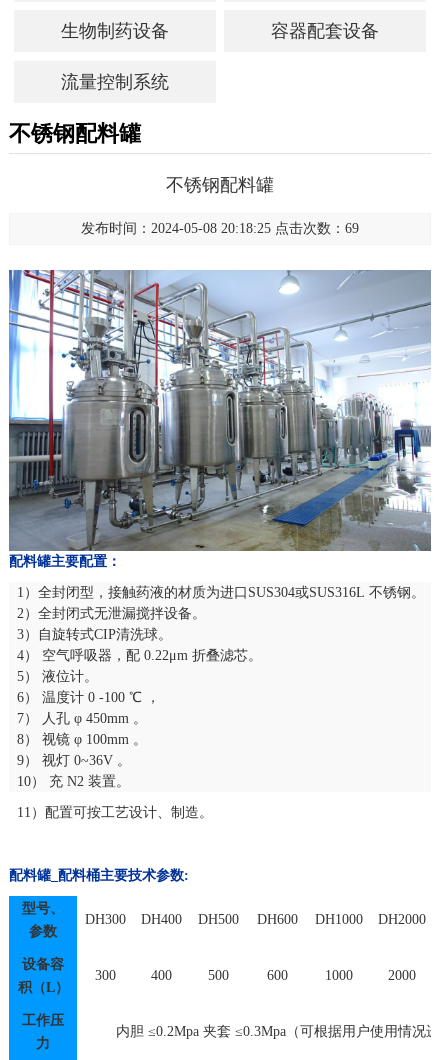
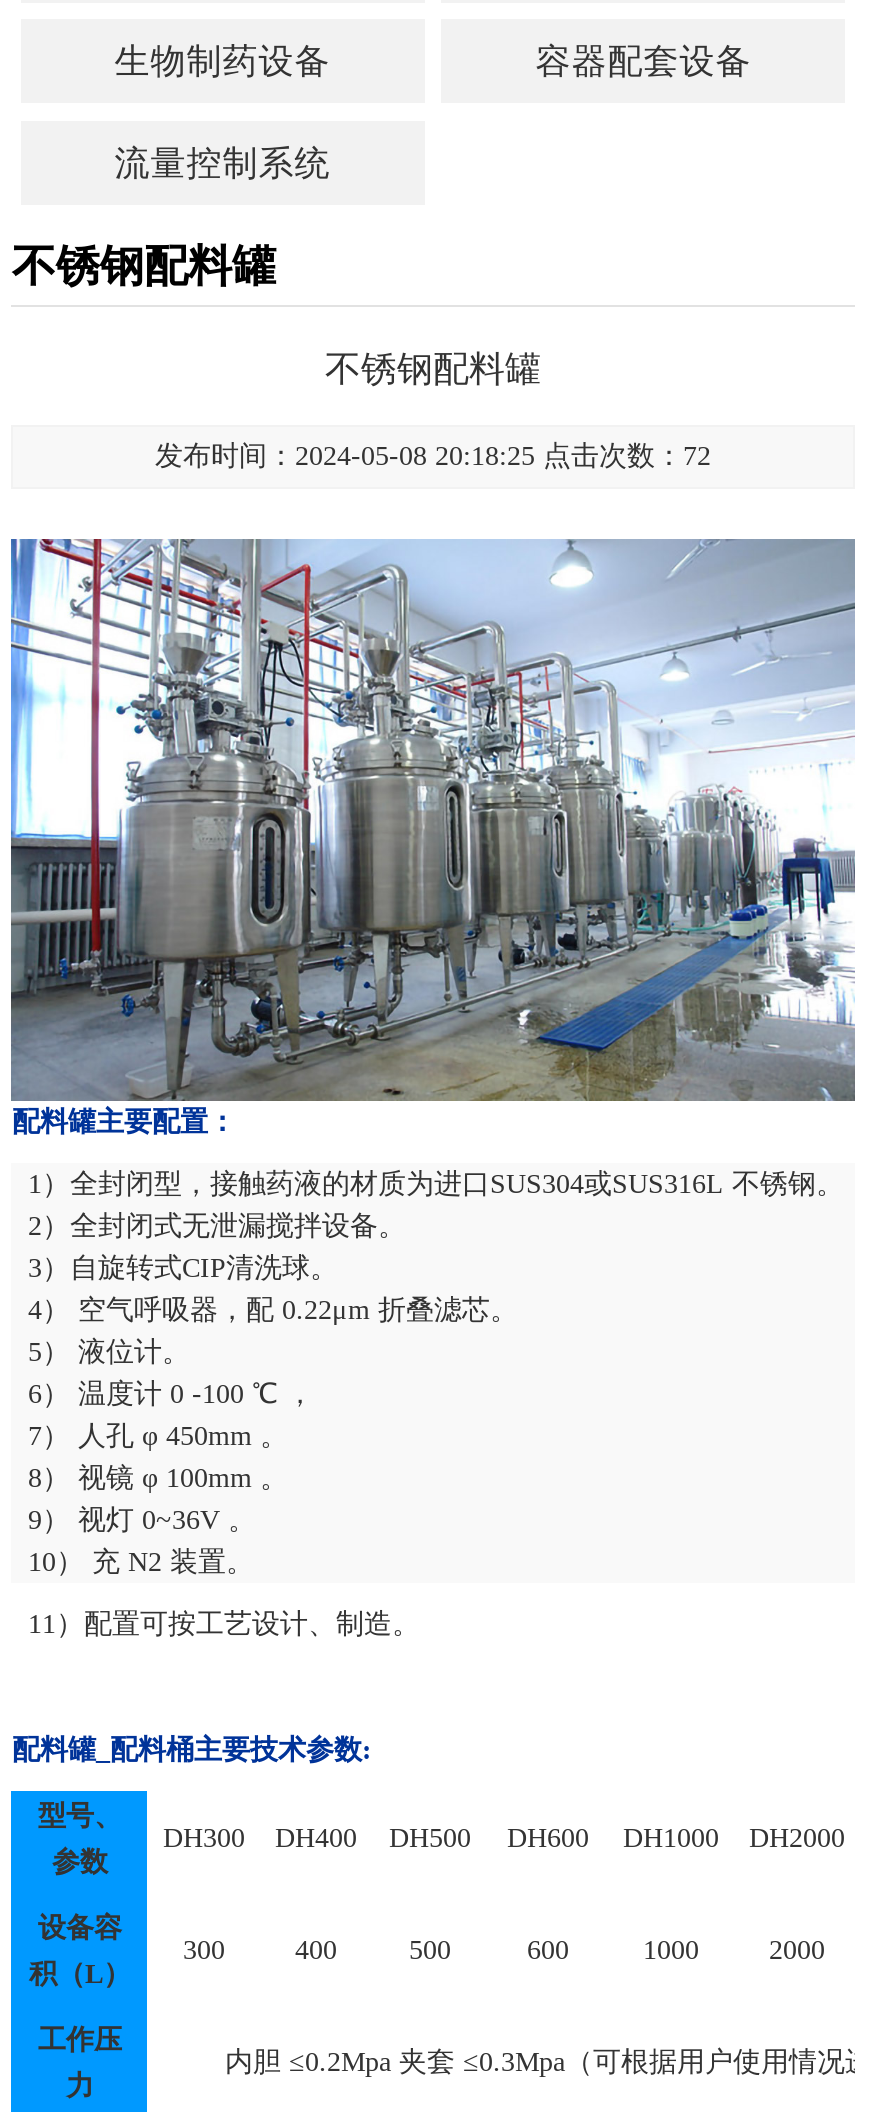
- 发布时间：2024-05-08 20:18:25 点击次数：69
+ 发布时间：2024-05-08 20:18:25 点击次数：72
